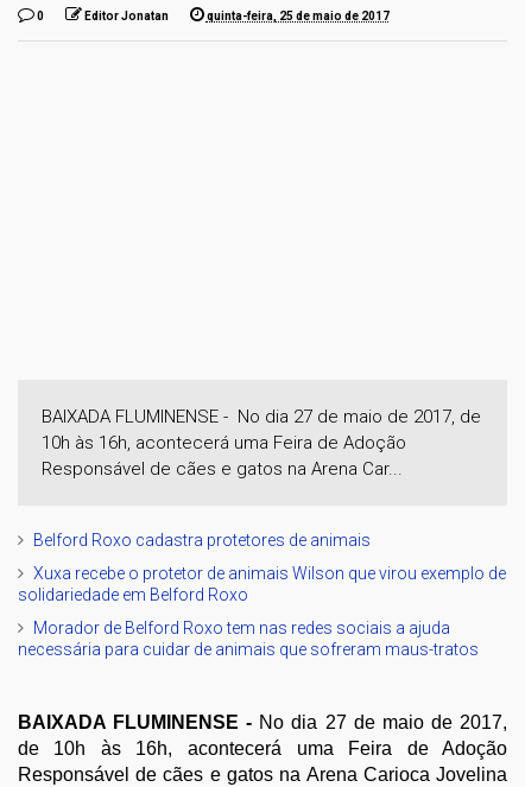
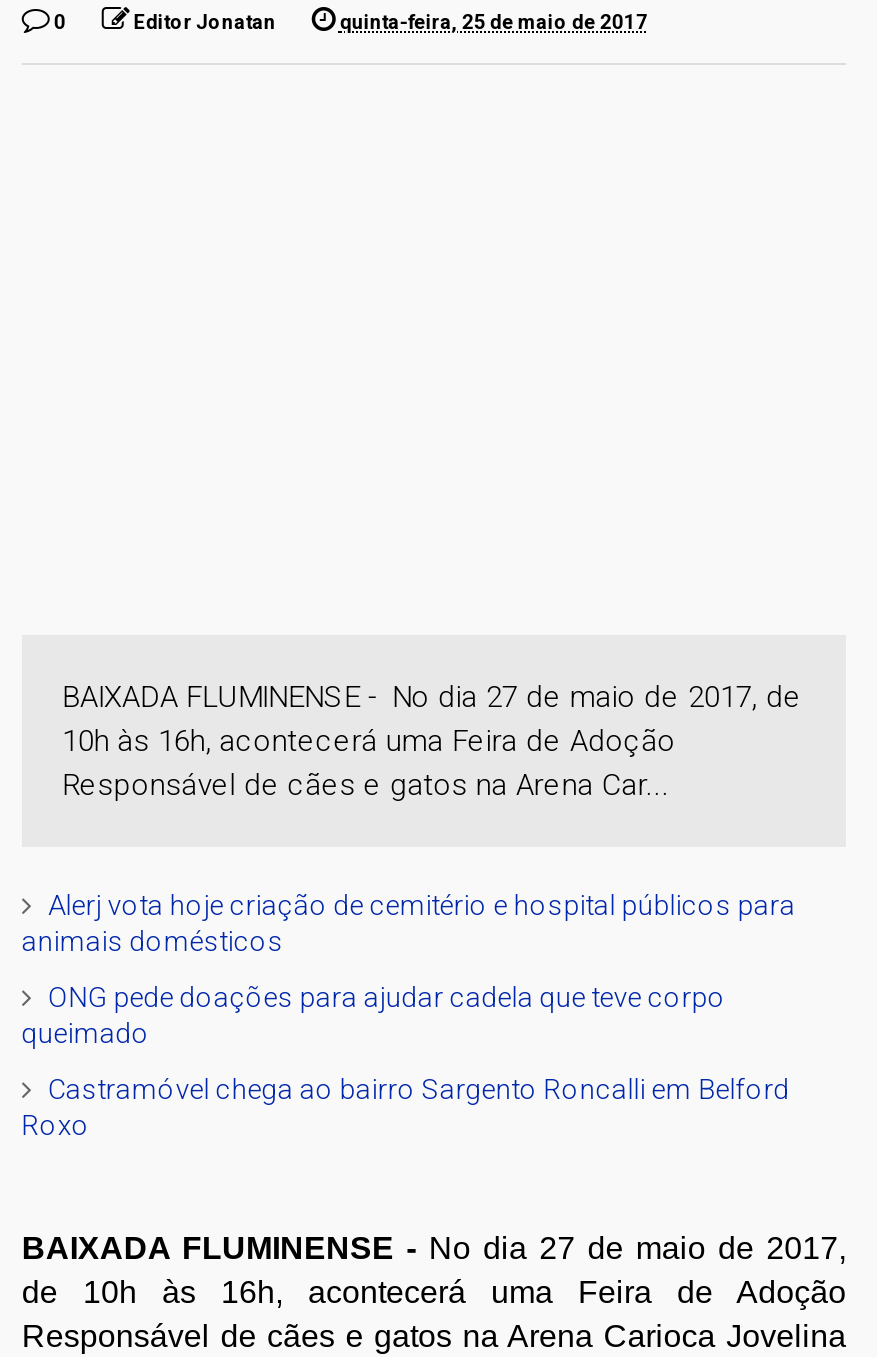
- Belford Roxo cadastra protetores de animais
+ Alerj vota hoje criação de cemitério e hospital públicos para
+ animais domésticos

- Xuxa recebe o protetor de animais Wilson que virou exemplo de
- solidariedade em Belford Roxo
+ ONG pede doações para ajudar cadela que teve corpo
+ queimado

- Morador de Belford Roxo tem nas redes sociais a ajuda
- necessária para cuidar de animais que sofreram maus-tratos
+ Castramóvel chega ao bairro Sargento Roncalli em Belford
+ Roxo
